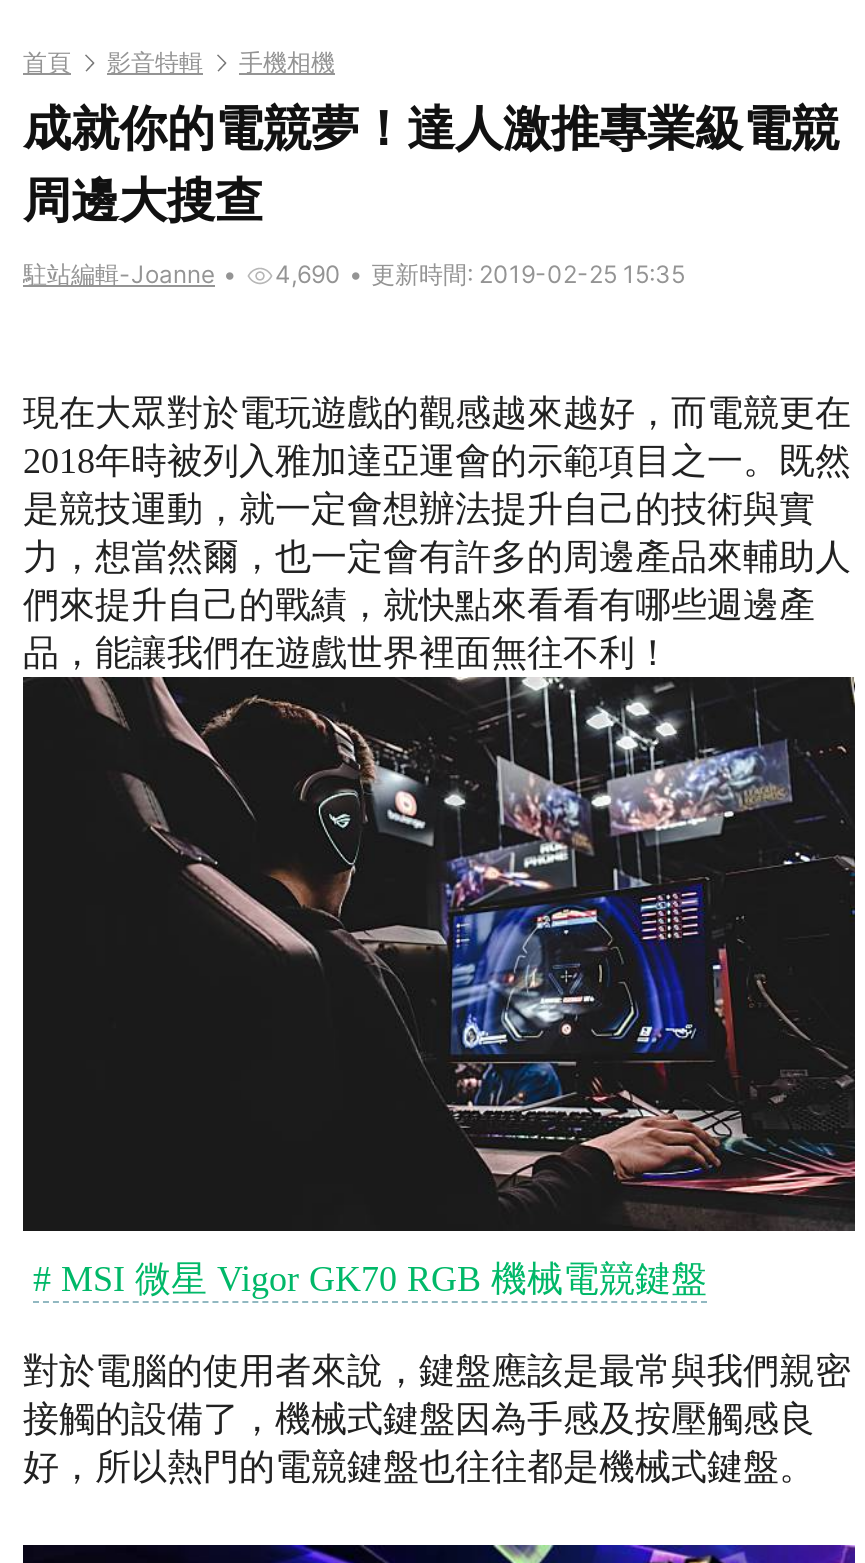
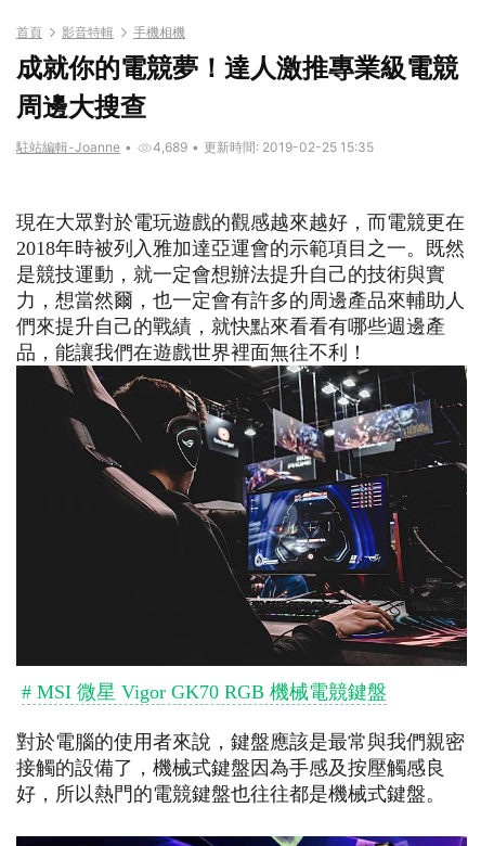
- 駐站編輯-Joanne • 4,690 • 更新時間: 2019-02-25 15:35
+ 駐站編輯-Joanne • 4,689 • 更新時間: 2019-02-25 15:35
